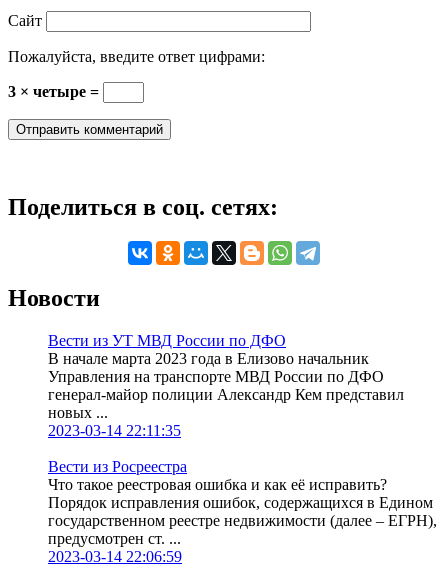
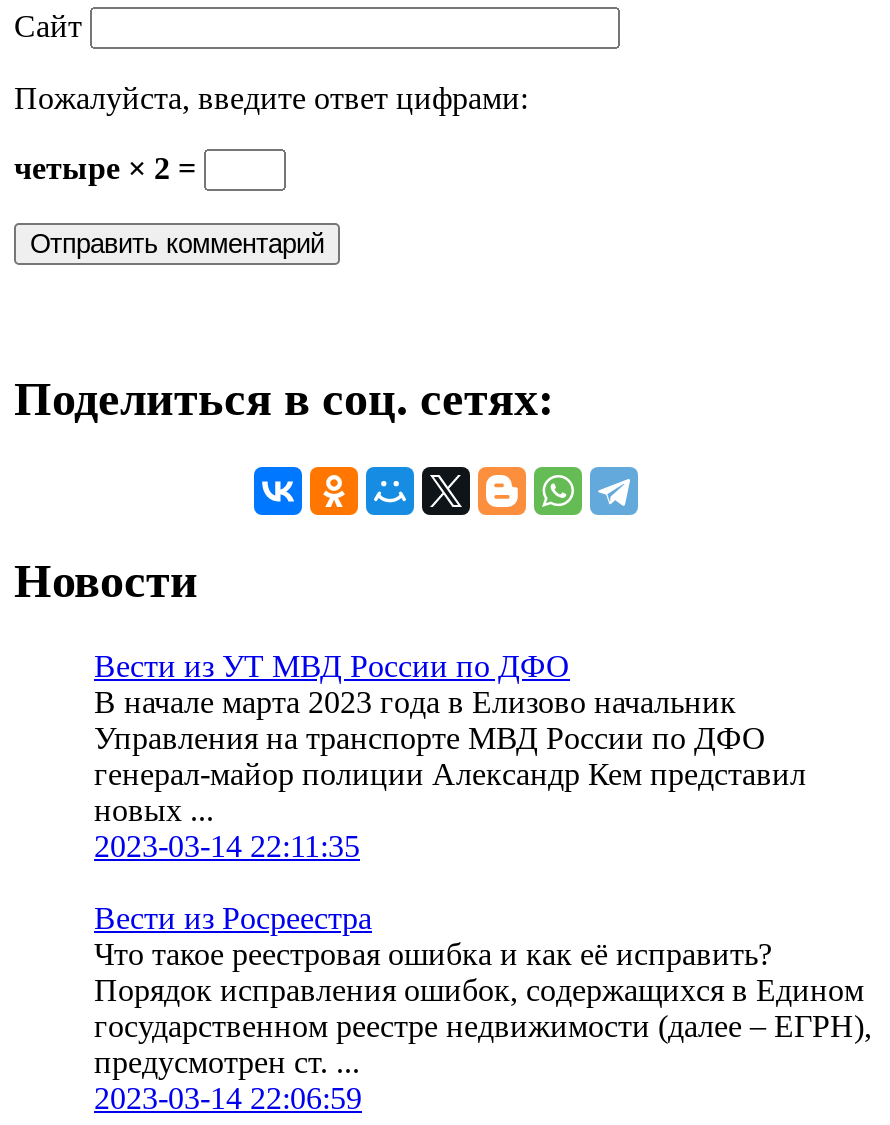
- 3 × четыре =
+ четыре × 2 =
